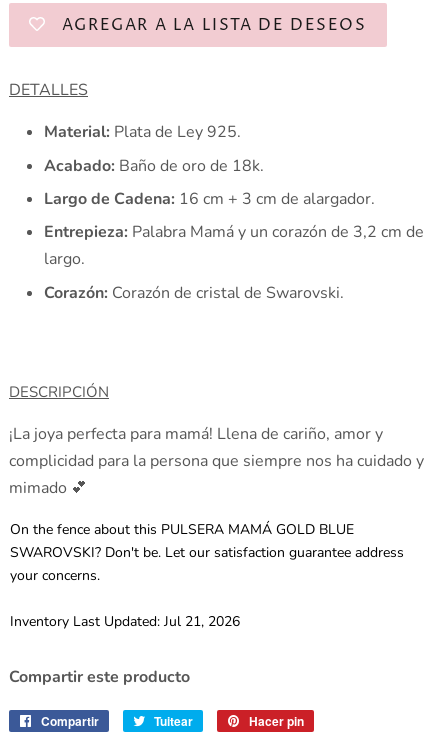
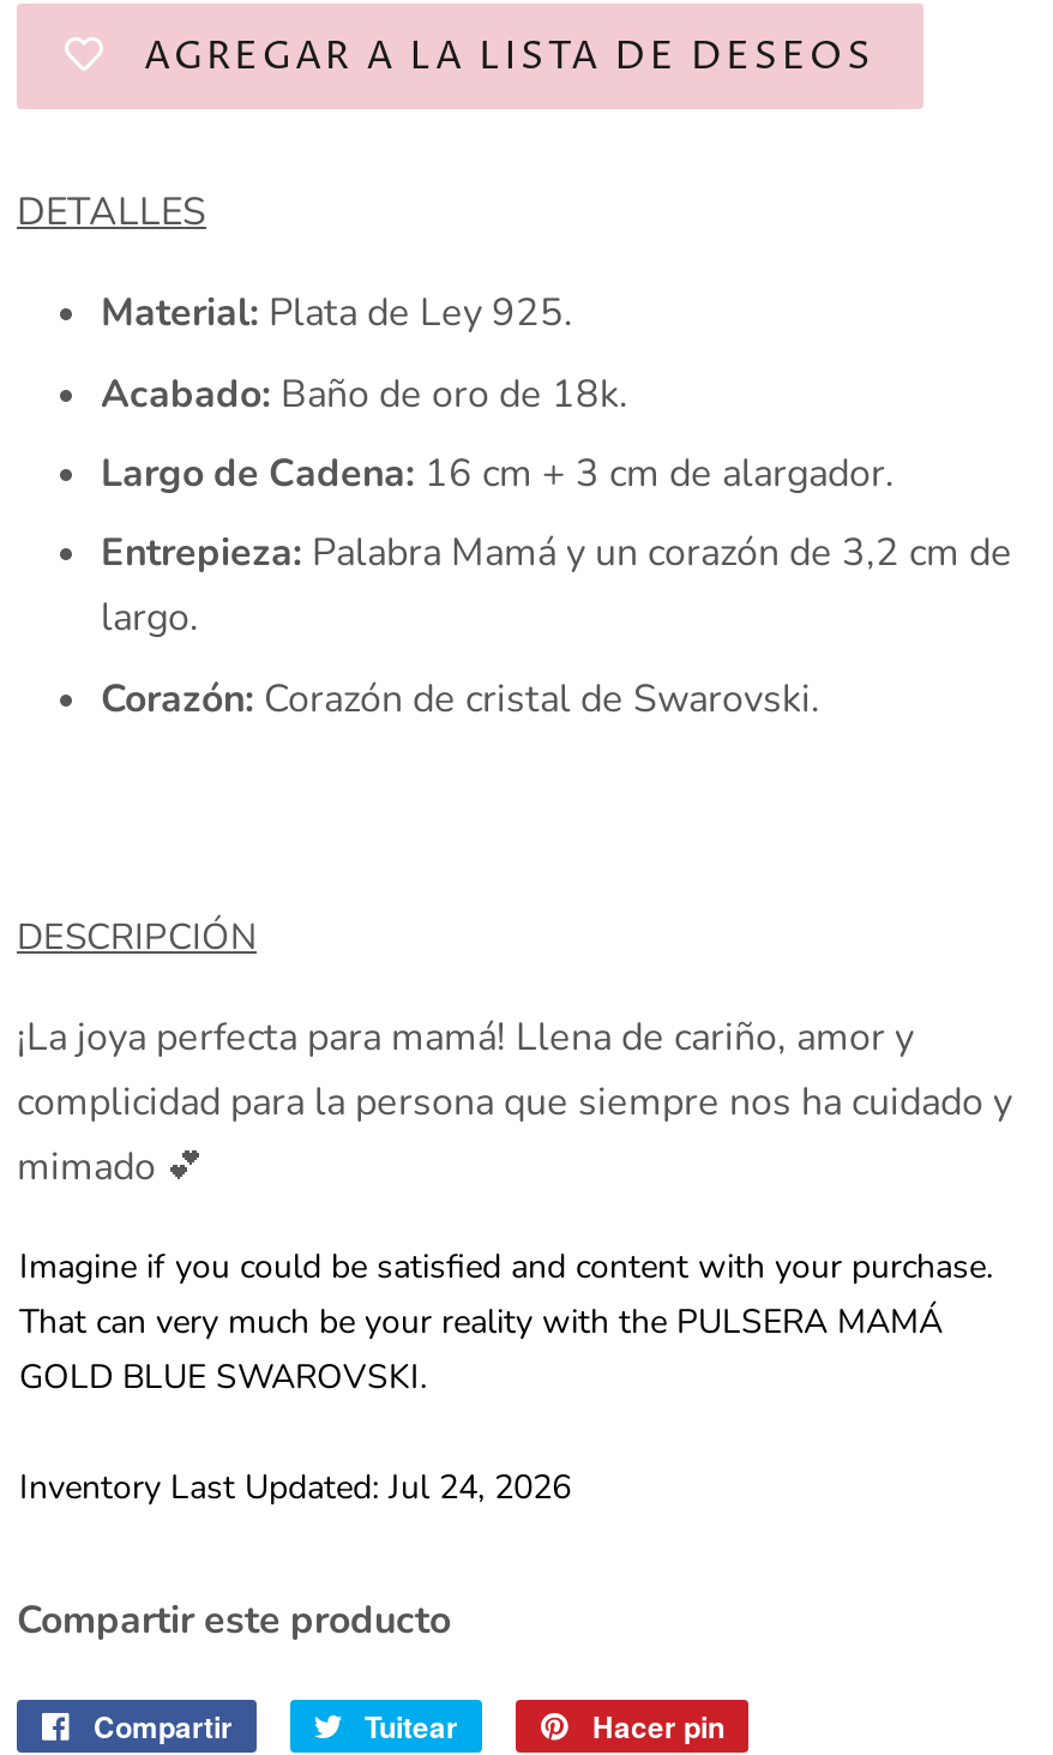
- On the fence about this PULSERA MAMÁ GOLD BLUE
- SWAROVSKI? Don't be. Let our satisfaction guarantee address
- your concerns.
+ Imagine if you could be satisfied and content with your purchase.
+ That can very much be your reality with the PULSERA MAMÁ
+ GOLD BLUE SWAROVSKI.

- Inventory Last Updated: Jul 21, 2026
+ Inventory Last Updated: Jul 24, 2026
